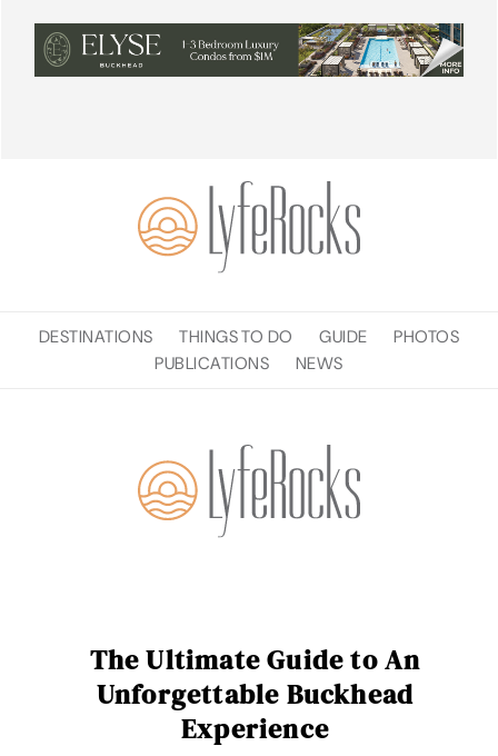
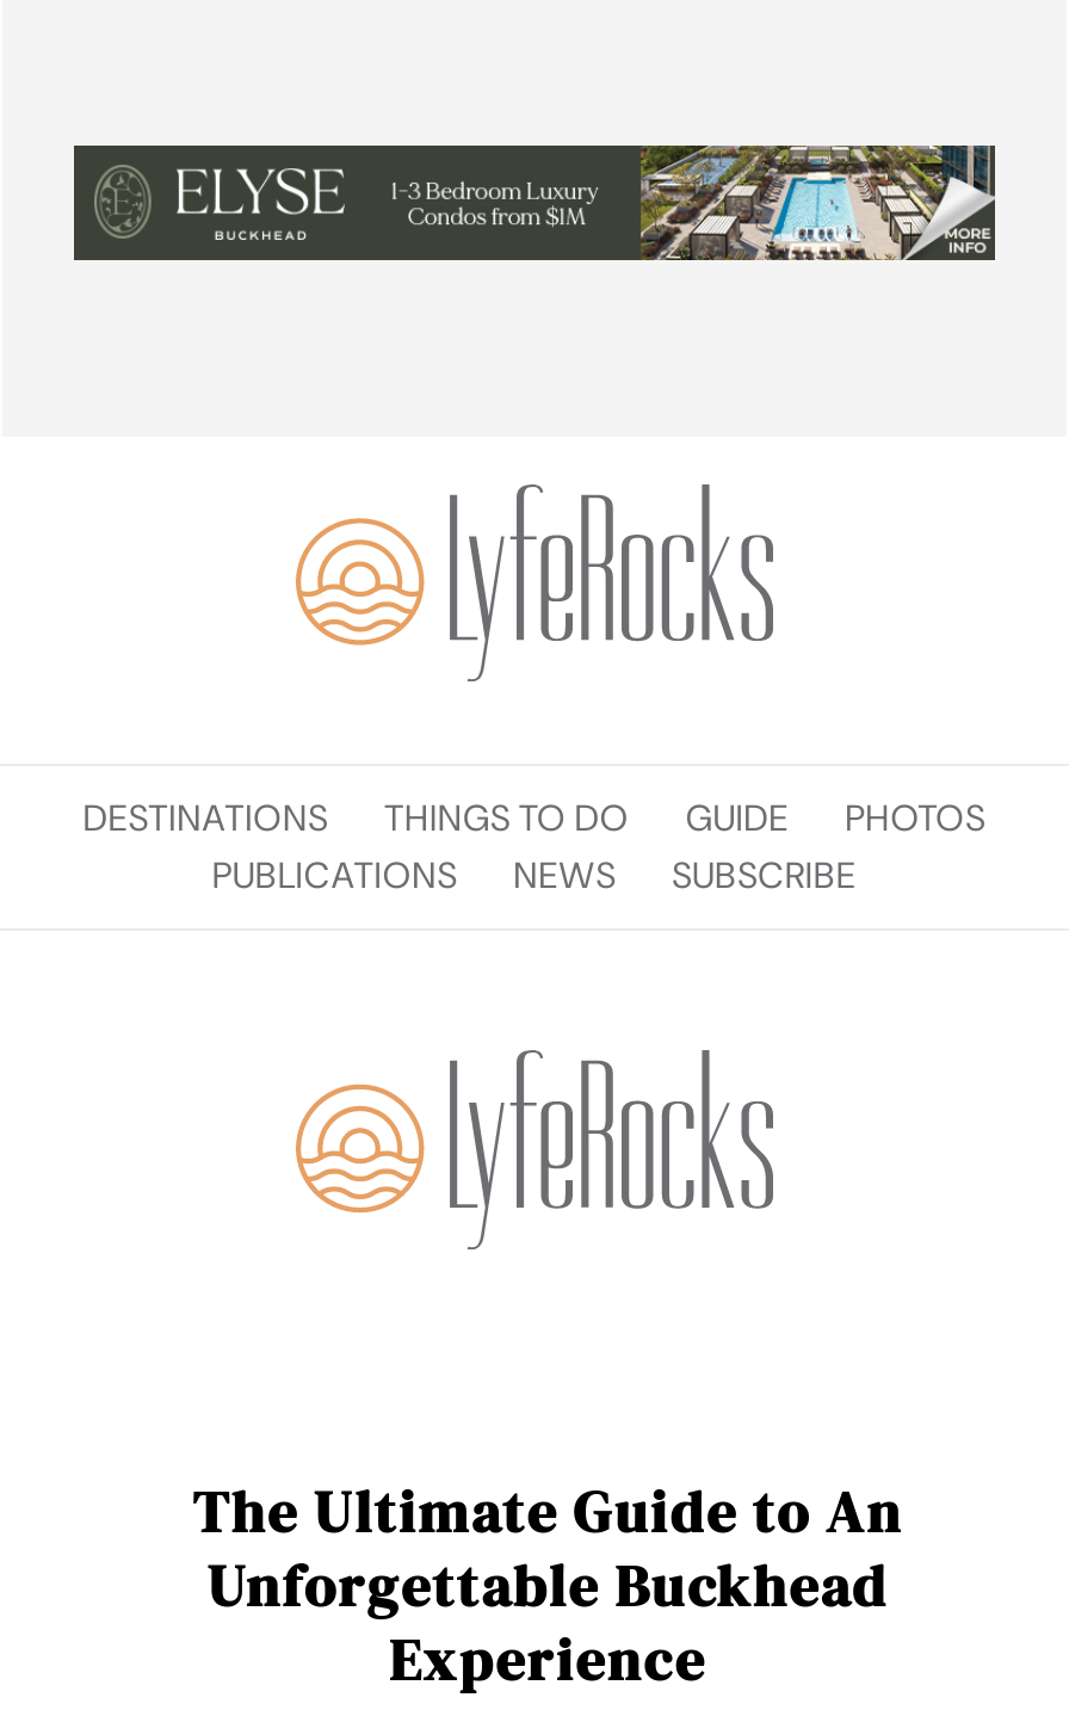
+ SUBSCRIBE
